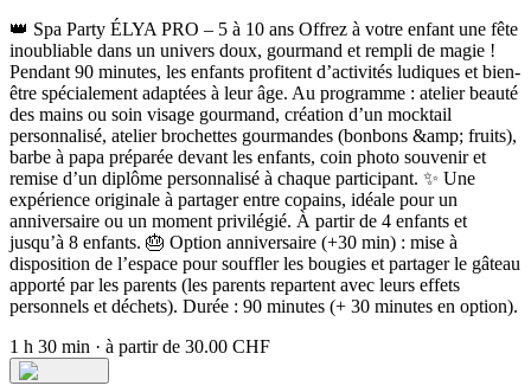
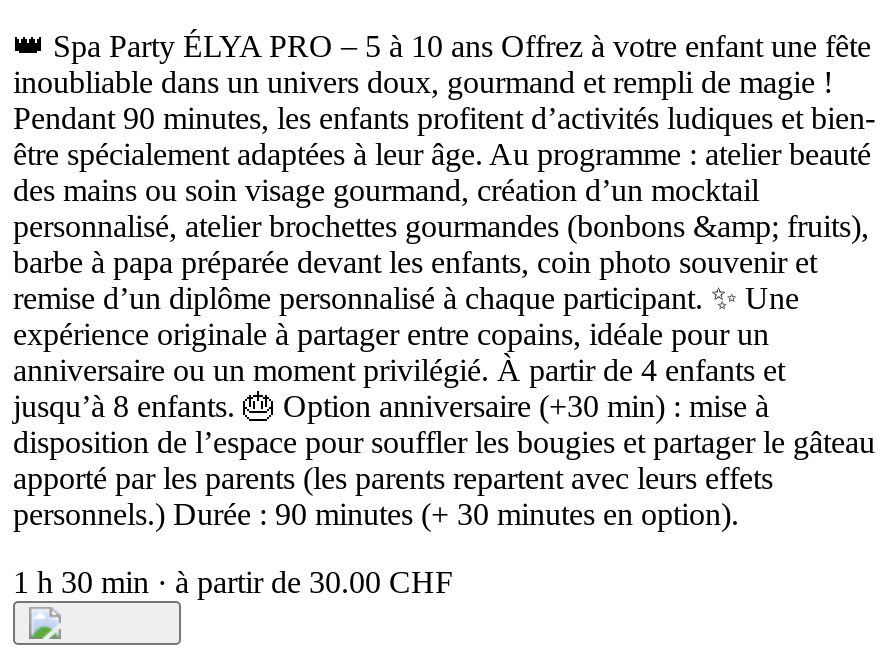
- personnels et déchets). Durée : 90 minutes (+ 30 minutes en option).
+ personnels.) Durée : 90 minutes (+ 30 minutes en option).
